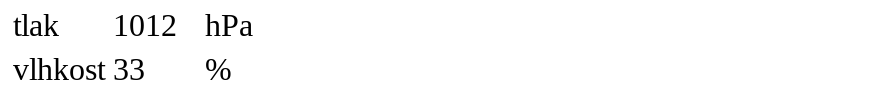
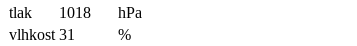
- tlak 1012 hPa
+ tlak 1018 hPa

- vlhkost 33
+ vlhkost 31
